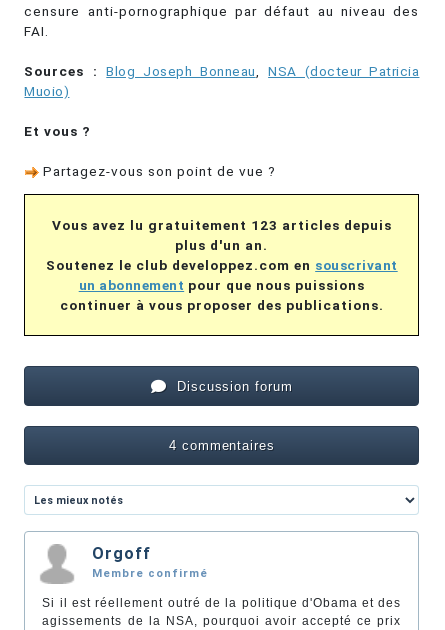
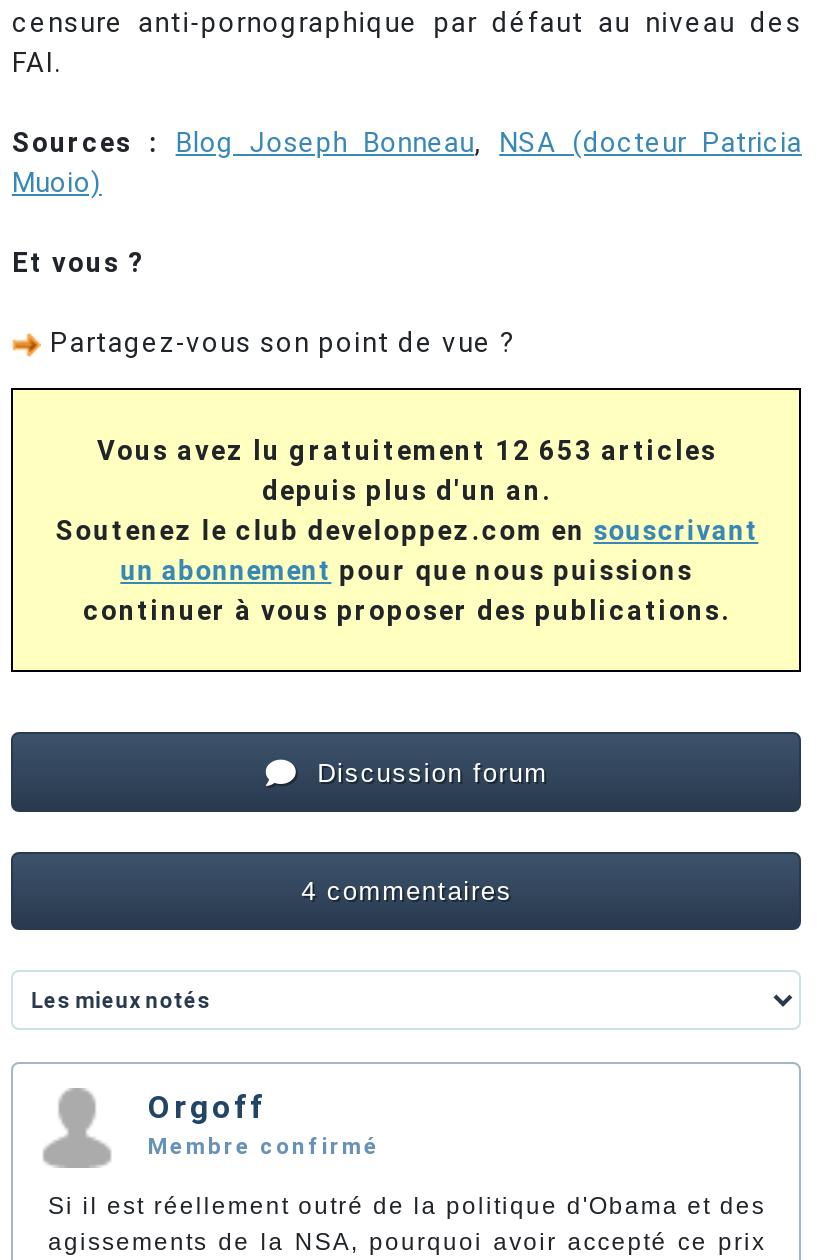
- Vous avez lu gratuitement 123 articles depuis
- plus d'un an.
+ Vous avez lu gratuitement 12 653 articles
+ depuis plus d'un an.
